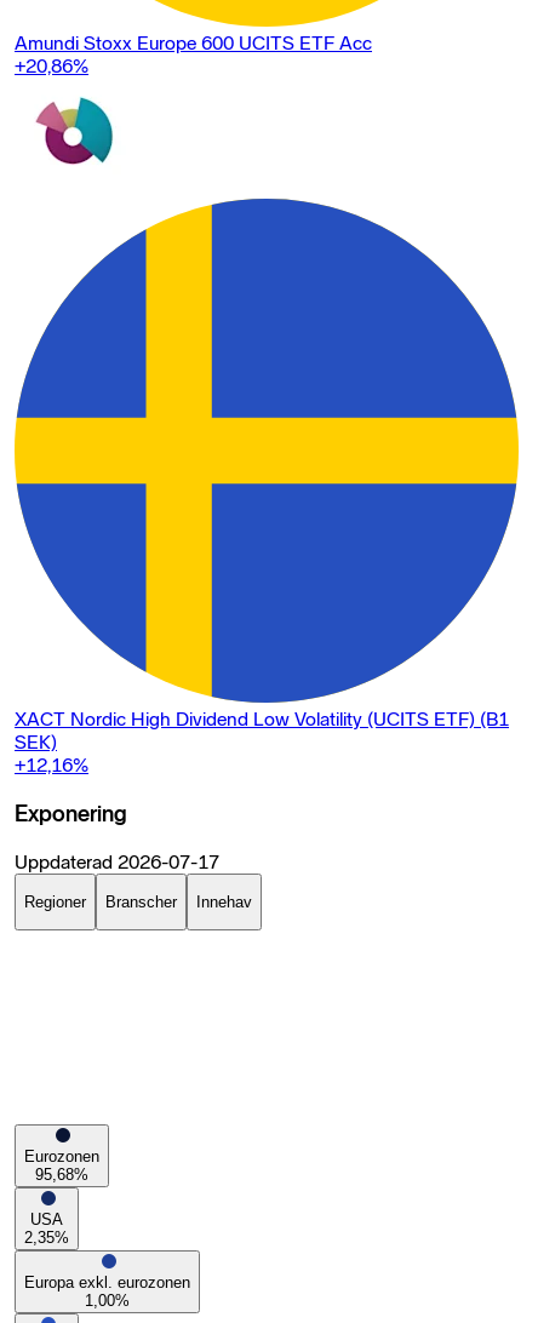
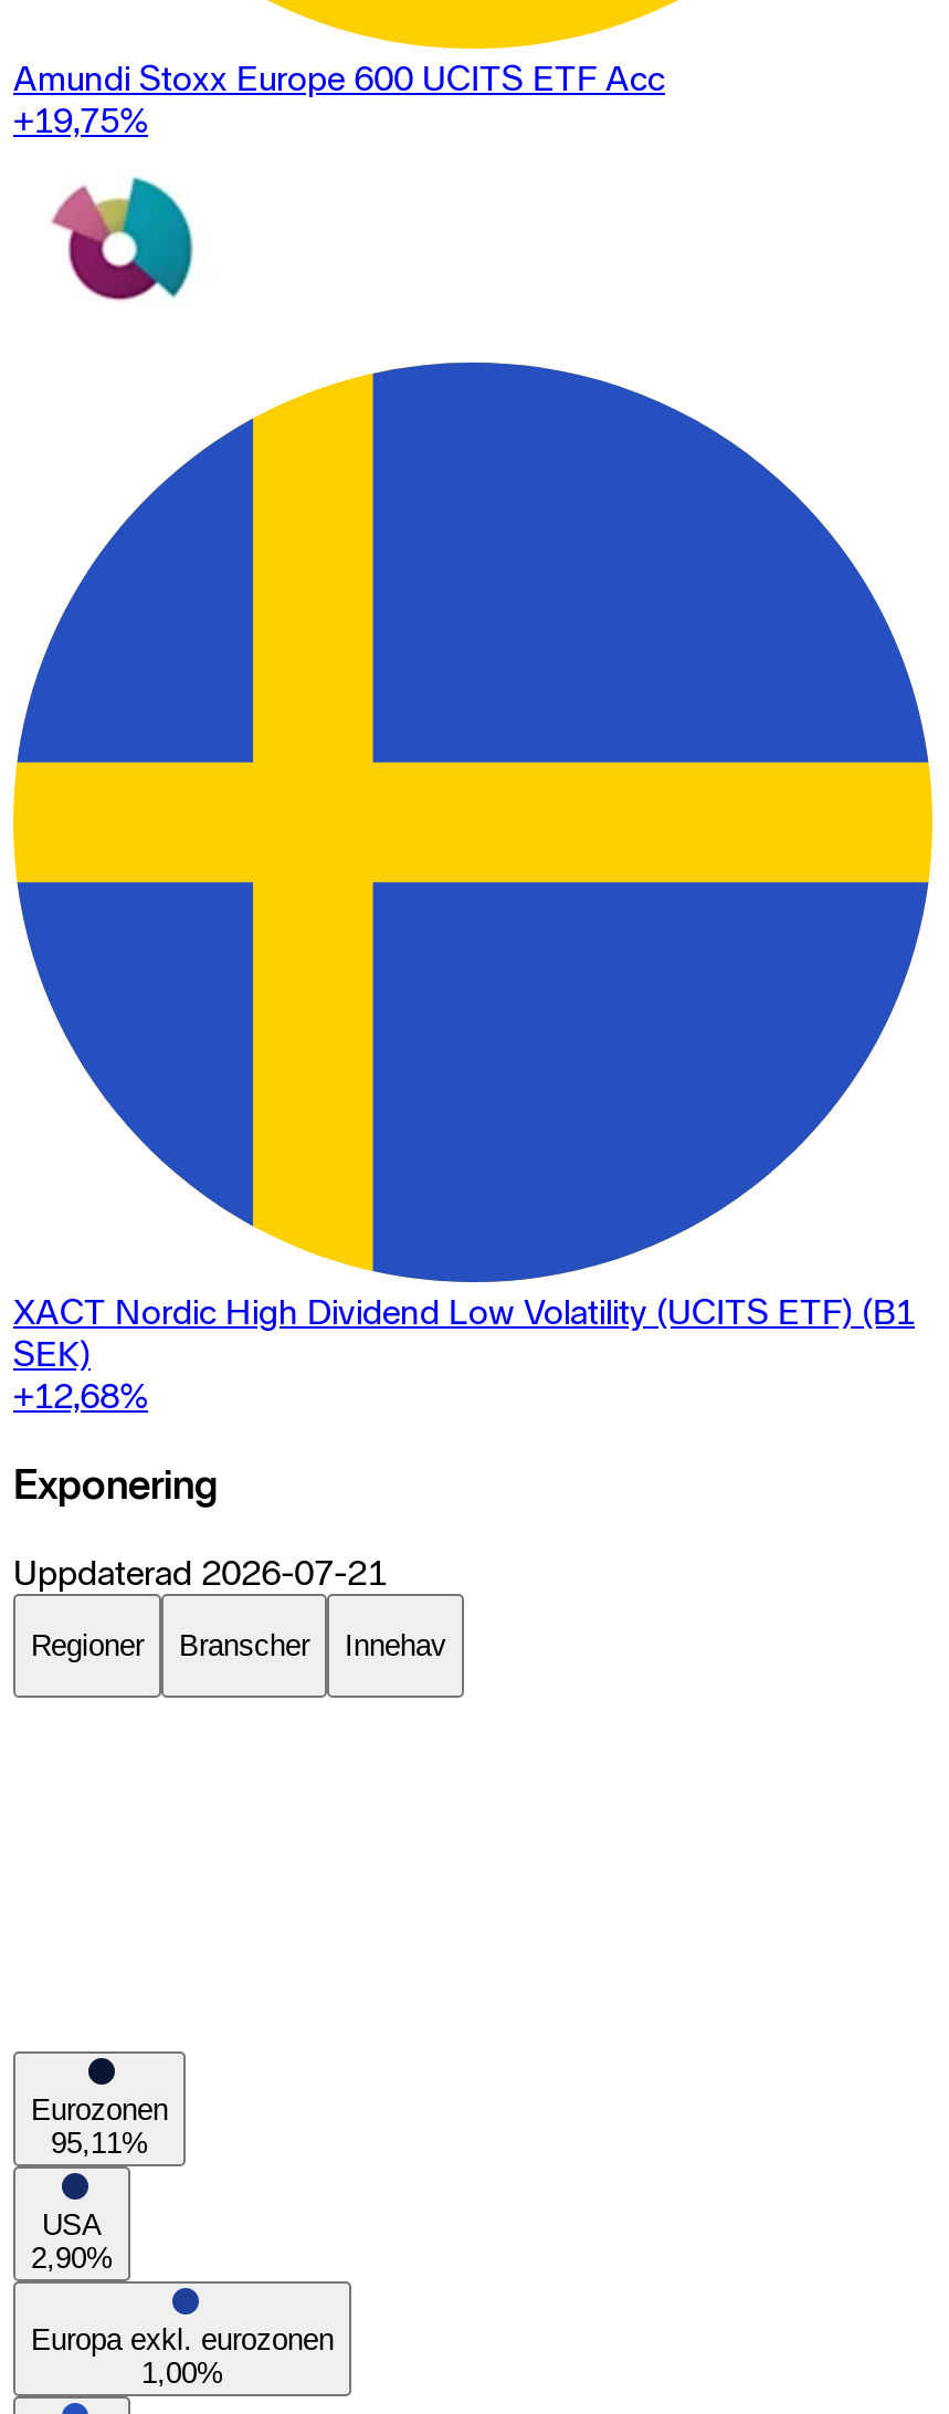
- +20,86%
+ +19,75%

- +12,16%
+ +12,68%

- Uppdaterad 2026-07-17
+ Uppdaterad 2026-07-21

- 95,68%
+ 95,11%

- 2,35%
+ 2,90%
